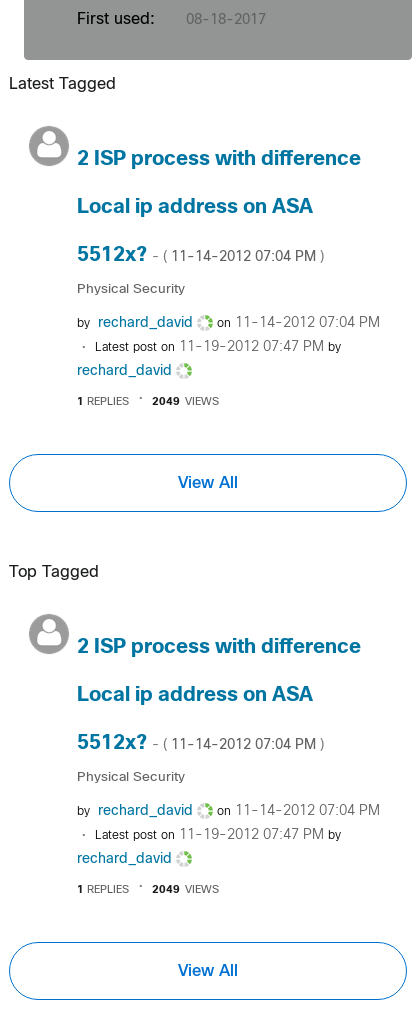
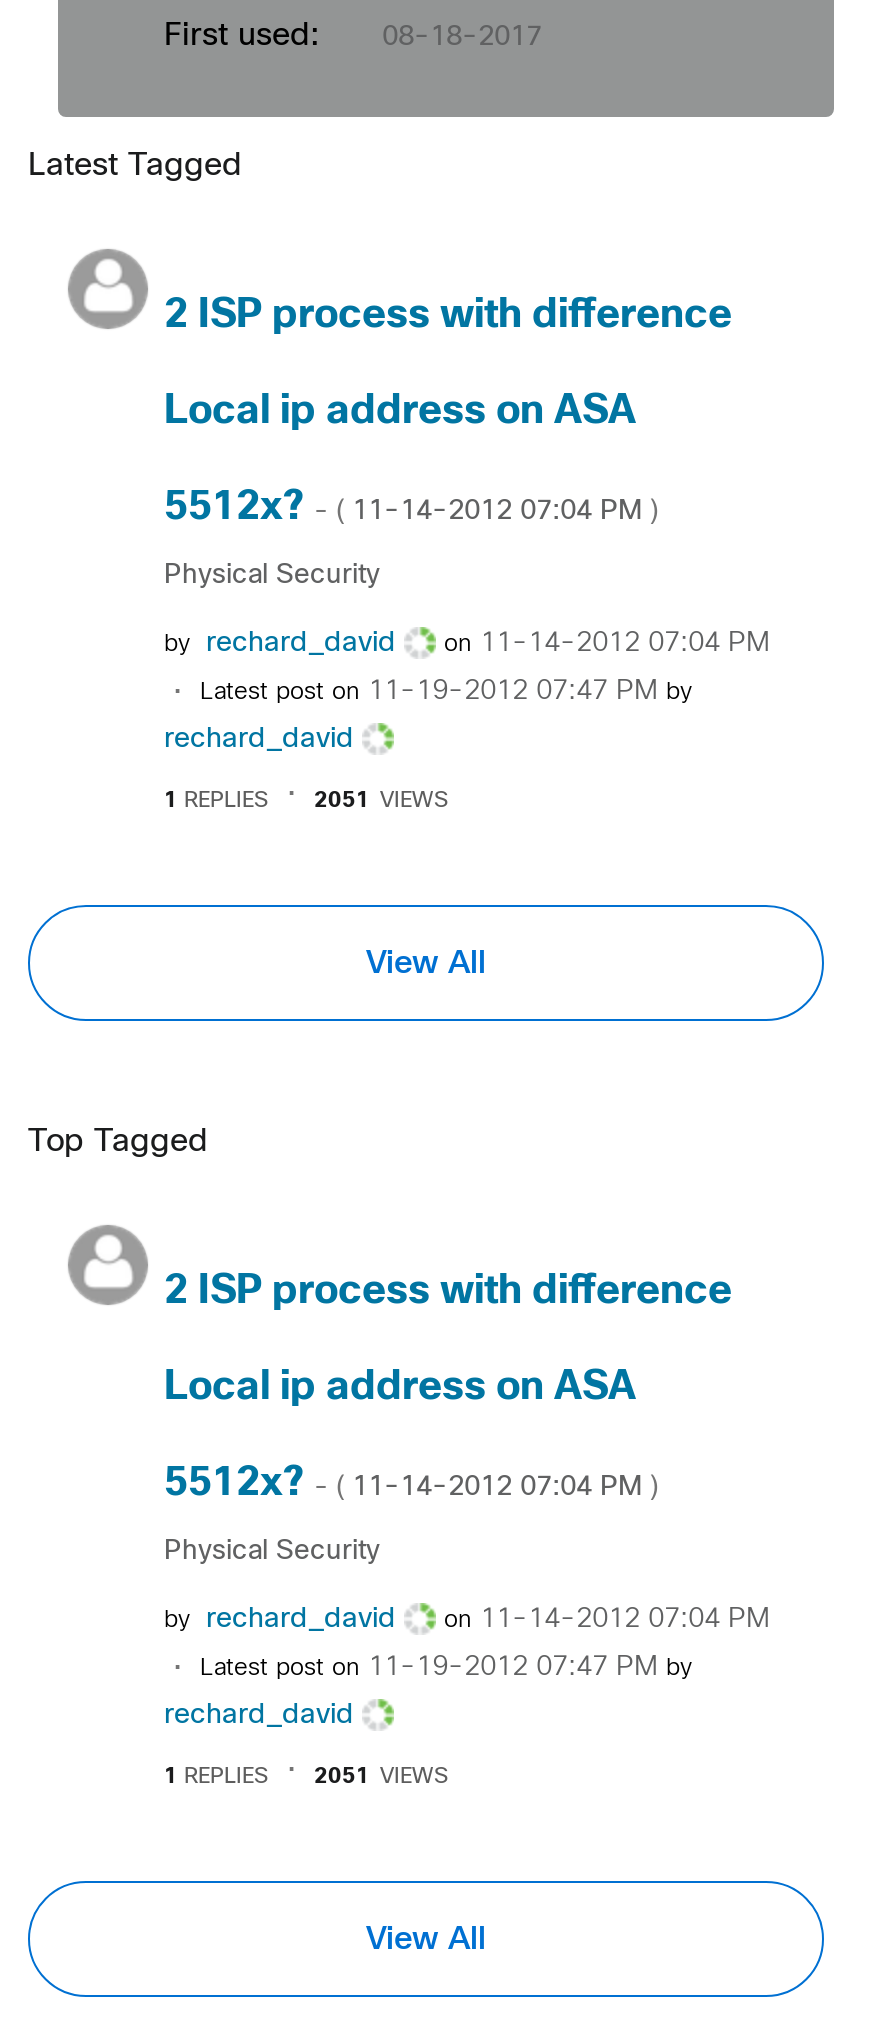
- 2049 VIEWS
+ 2051 VIEWS

- 2049 VIEWS
+ 2051 VIEWS
